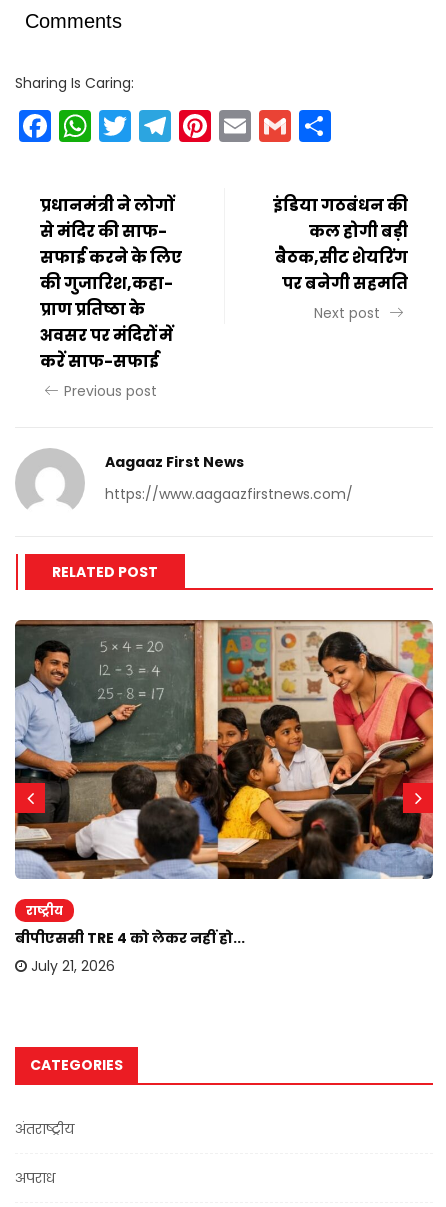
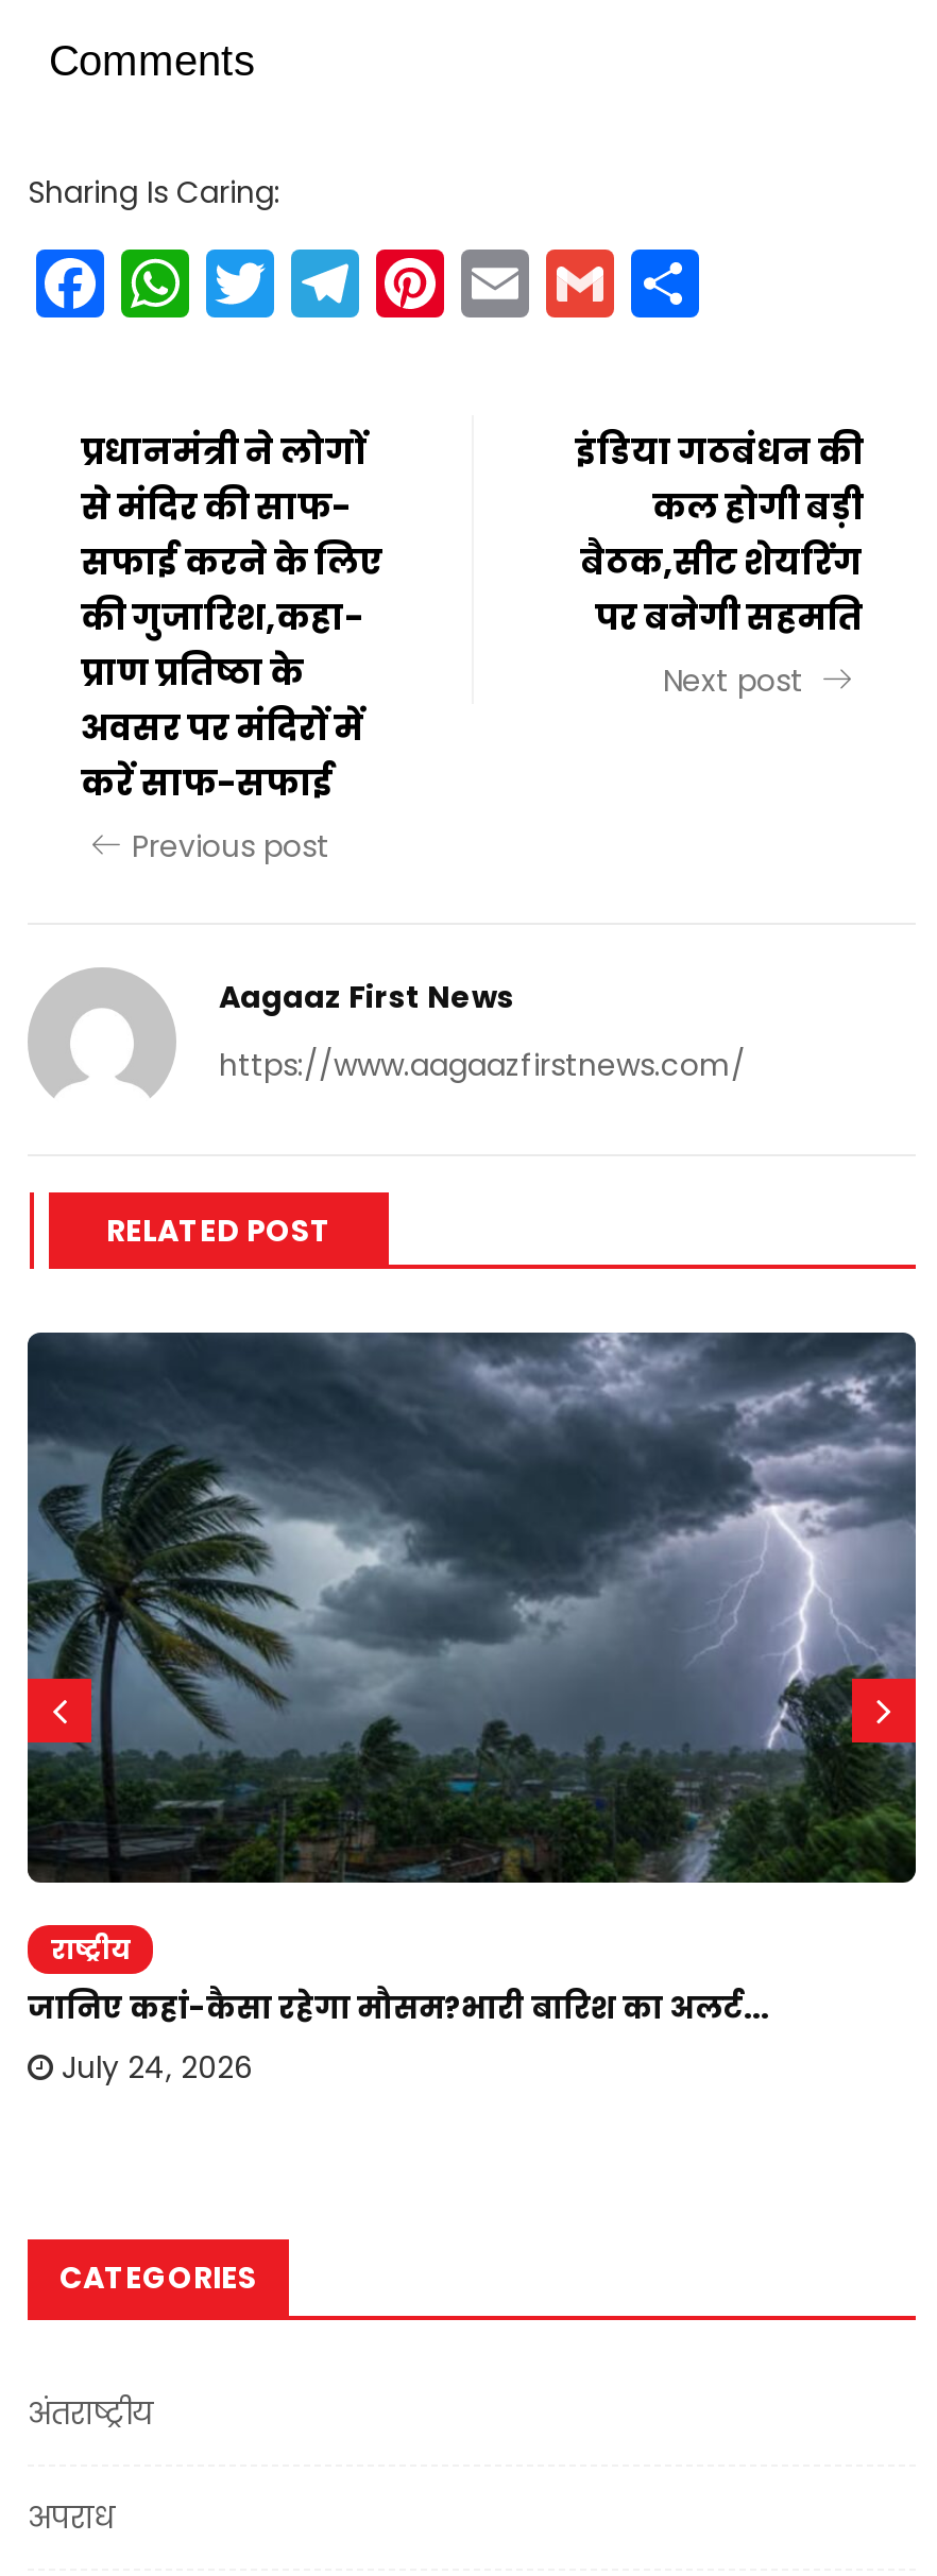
- [image]
+ [image]

- बीपीएससी TRE 4 को लेकर नहीं हो...
- July 21, 2026
+ जानिए कहां-कैसा रहेगा मौसम?भारी बारिश का अलर्ट...
+ July 24, 2026
